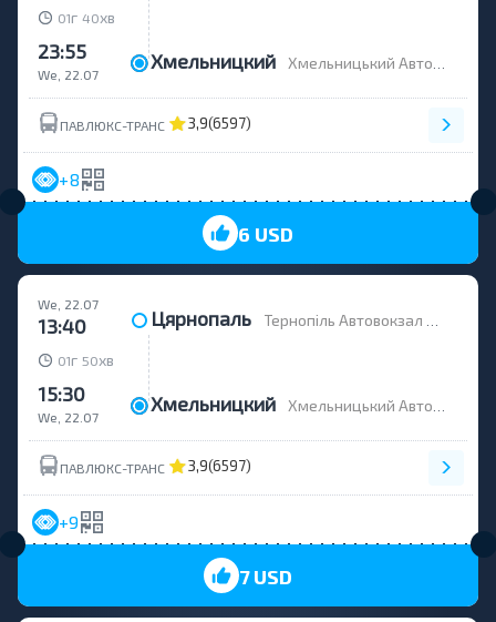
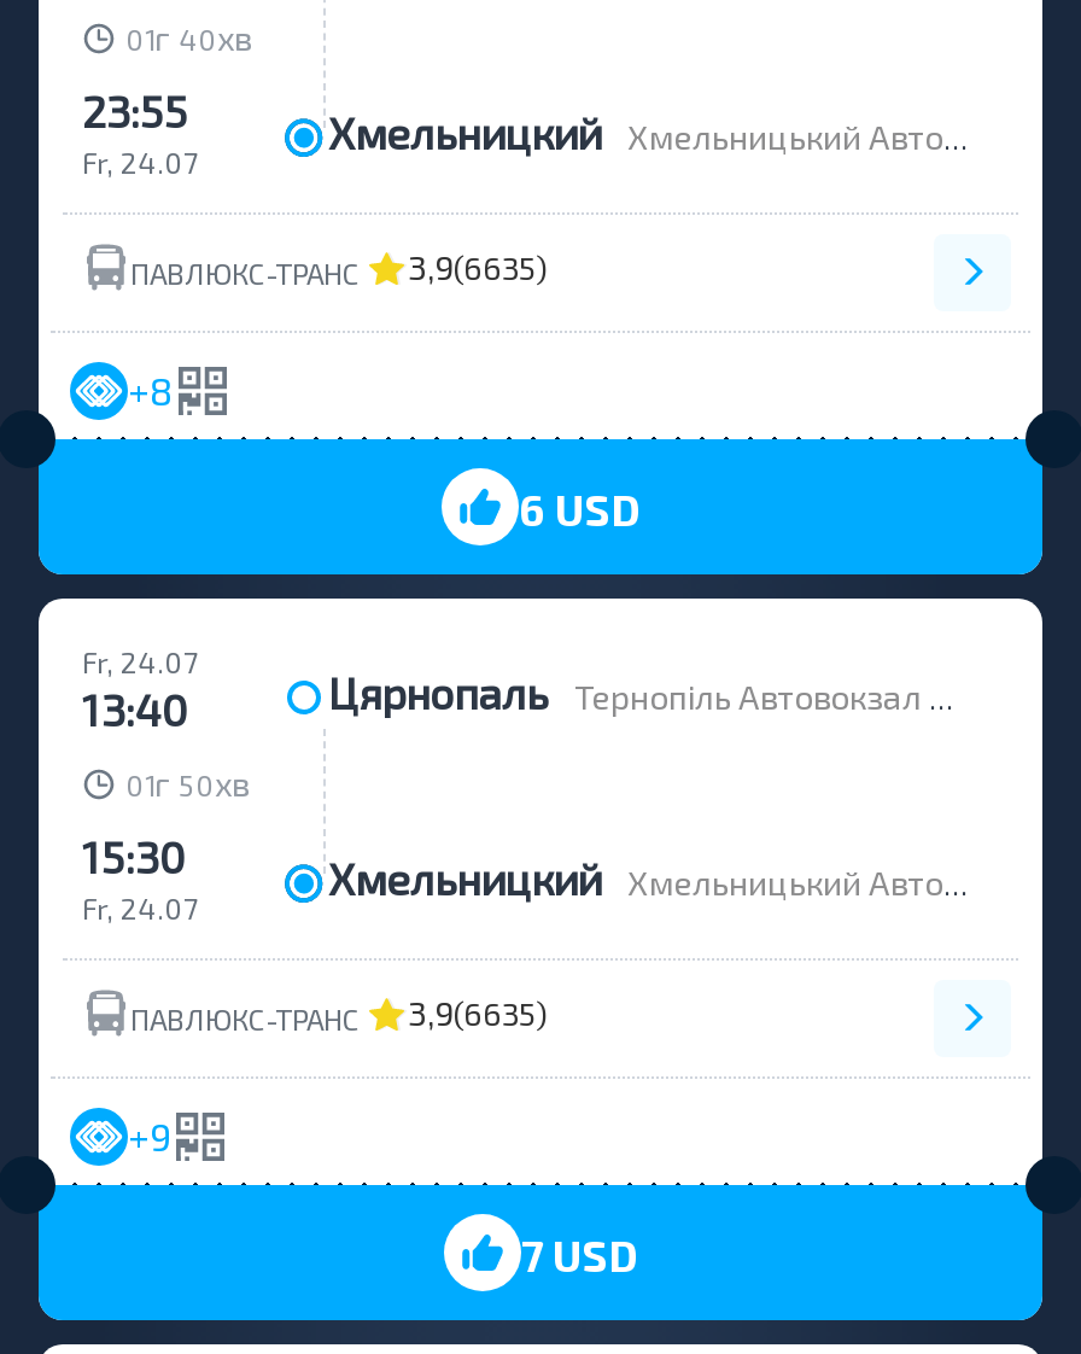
- We, 22.07
+ Fr, 24.07

- ПАВЛЮКС-ТРАНС 3,9(6597)
+ ПАВЛЮКС-ТРАНС 3,9(6635)

- We, 22.07
+ Fr, 24.07

- We, 22.07
+ Fr, 24.07

- ПАВЛЮКС-ТРАНС 3,9(6597)
+ ПАВЛЮКС-ТРАНС 3,9(6635)
